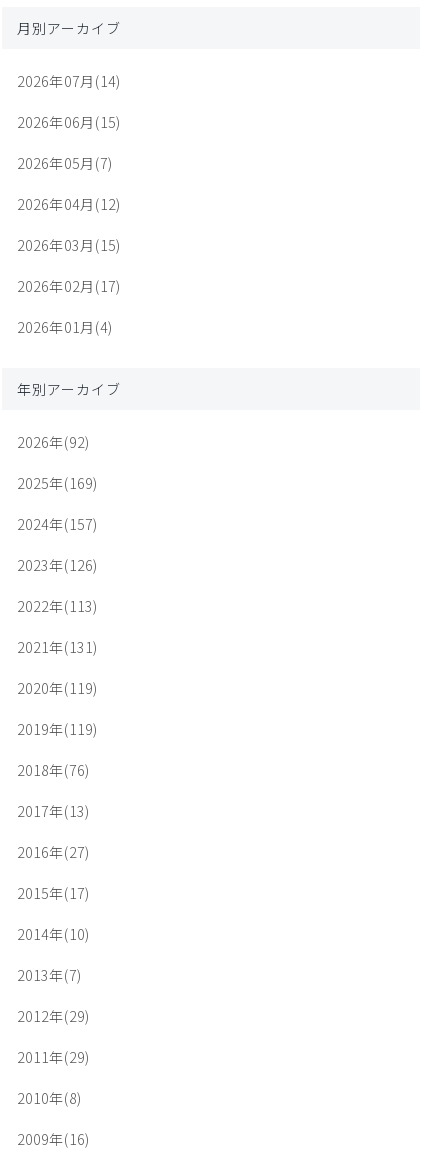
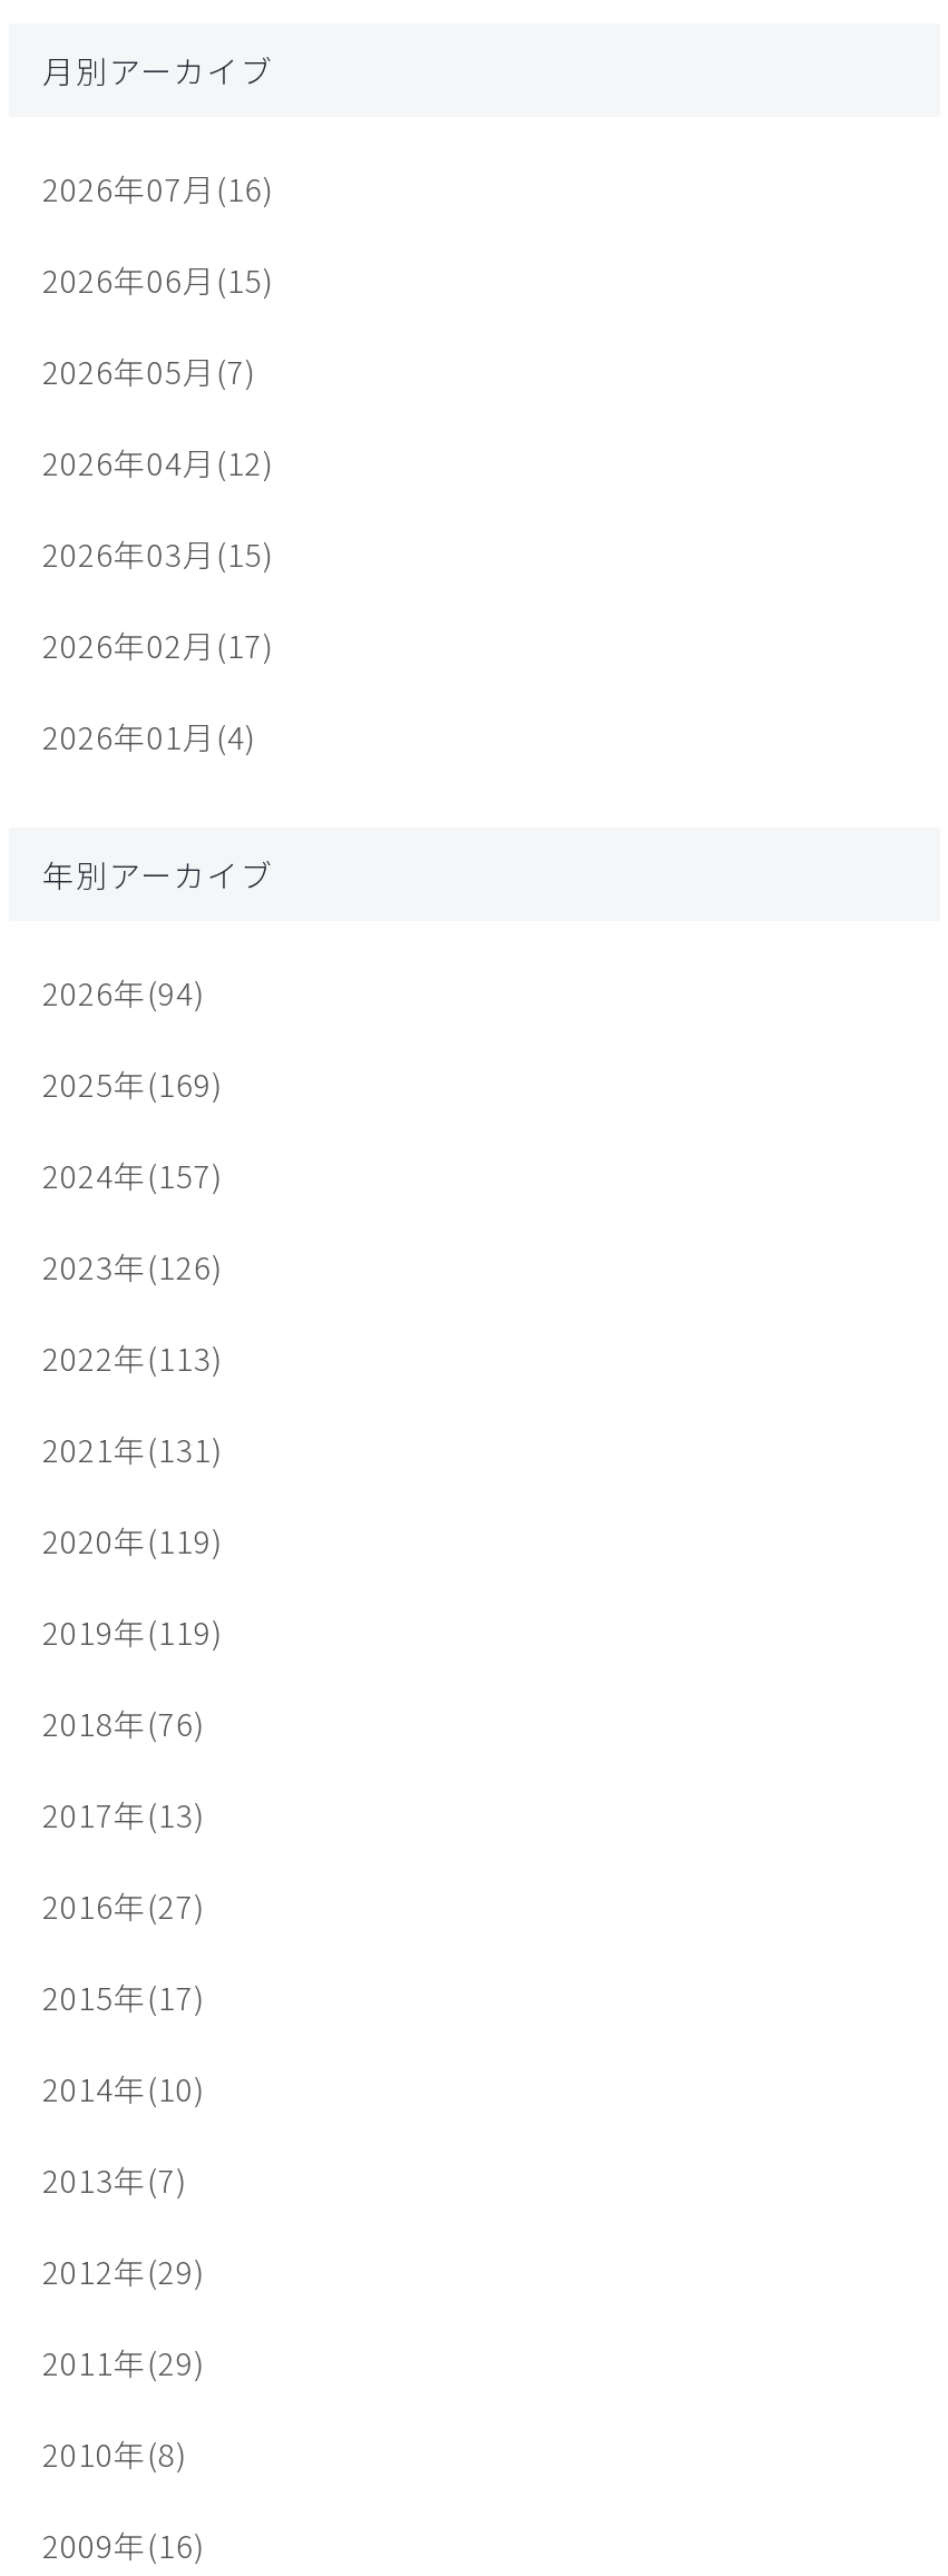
- 2026年07月(14)
+ 2026年07月(16)

- 2026年(92)
+ 2026年(94)
